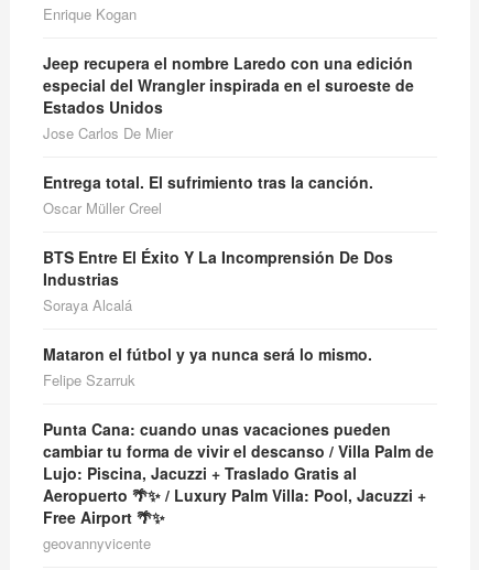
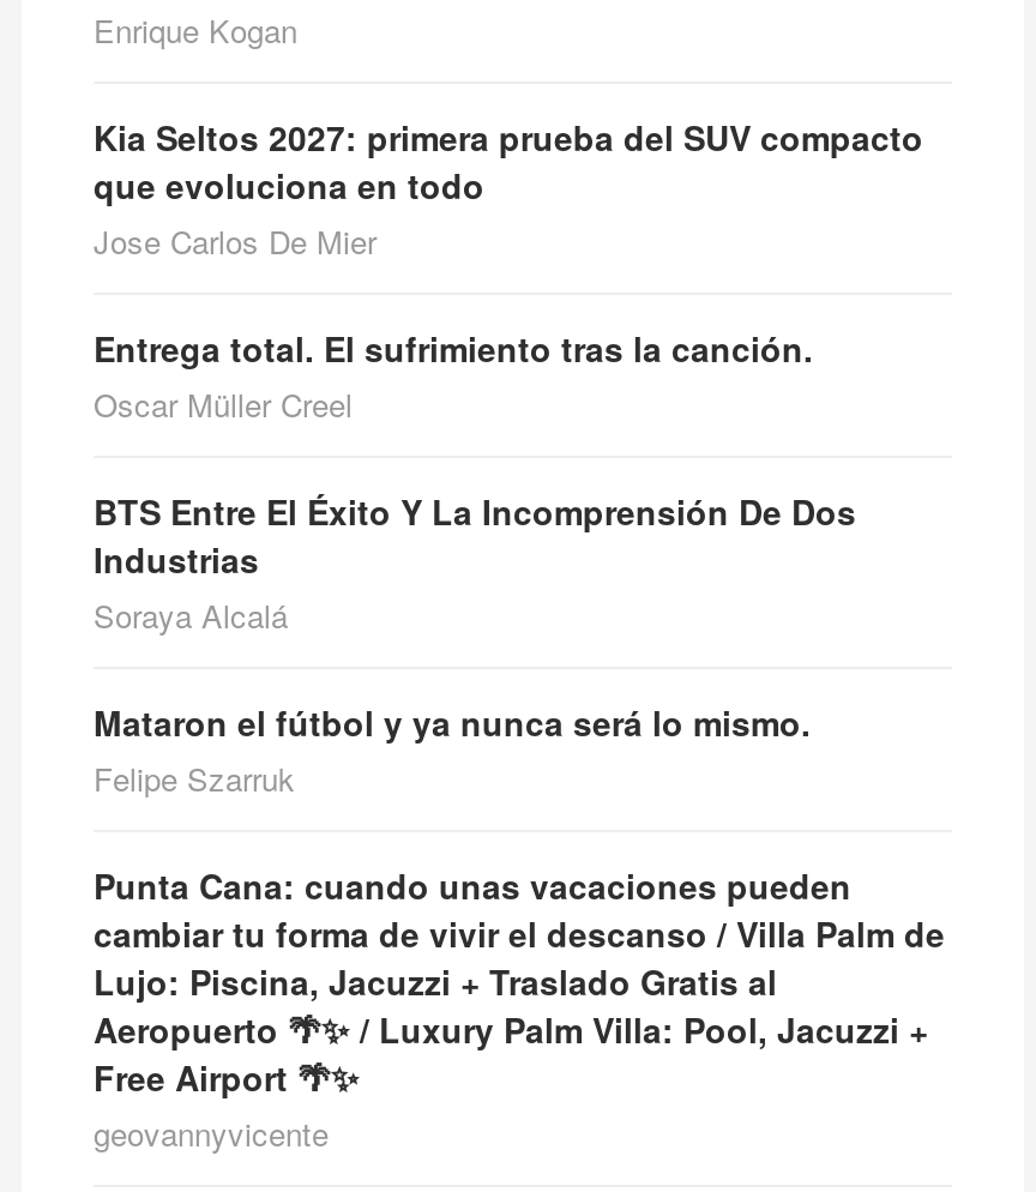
- Jeep recupera el nombre Laredo con una edición
- especial del Wrangler inspirada en el suroeste de
- Estados Unidos
+ Kia Seltos 2027: primera prueba del SUV compacto
+ que evoluciona en todo
